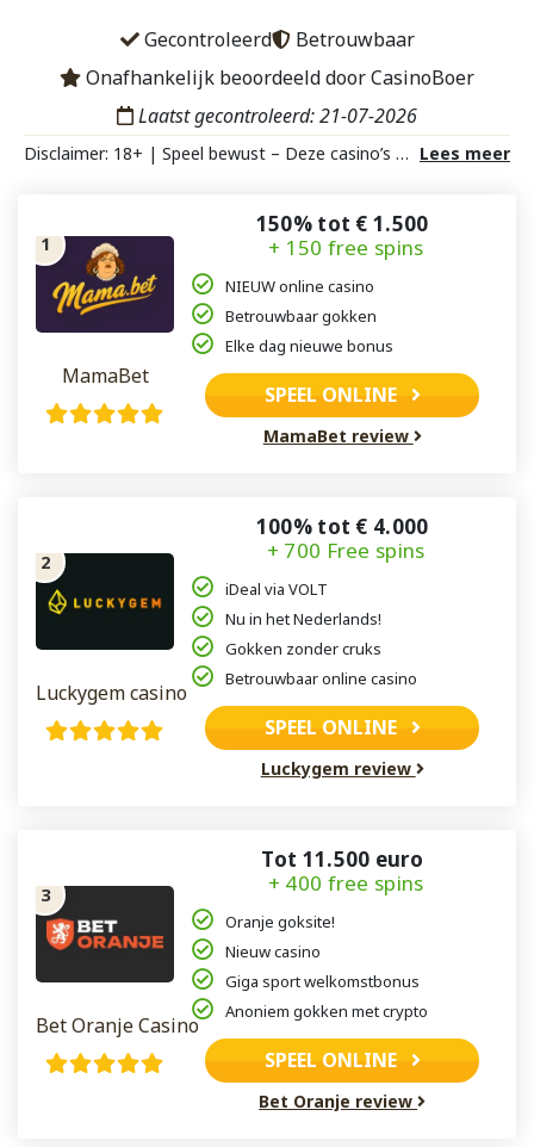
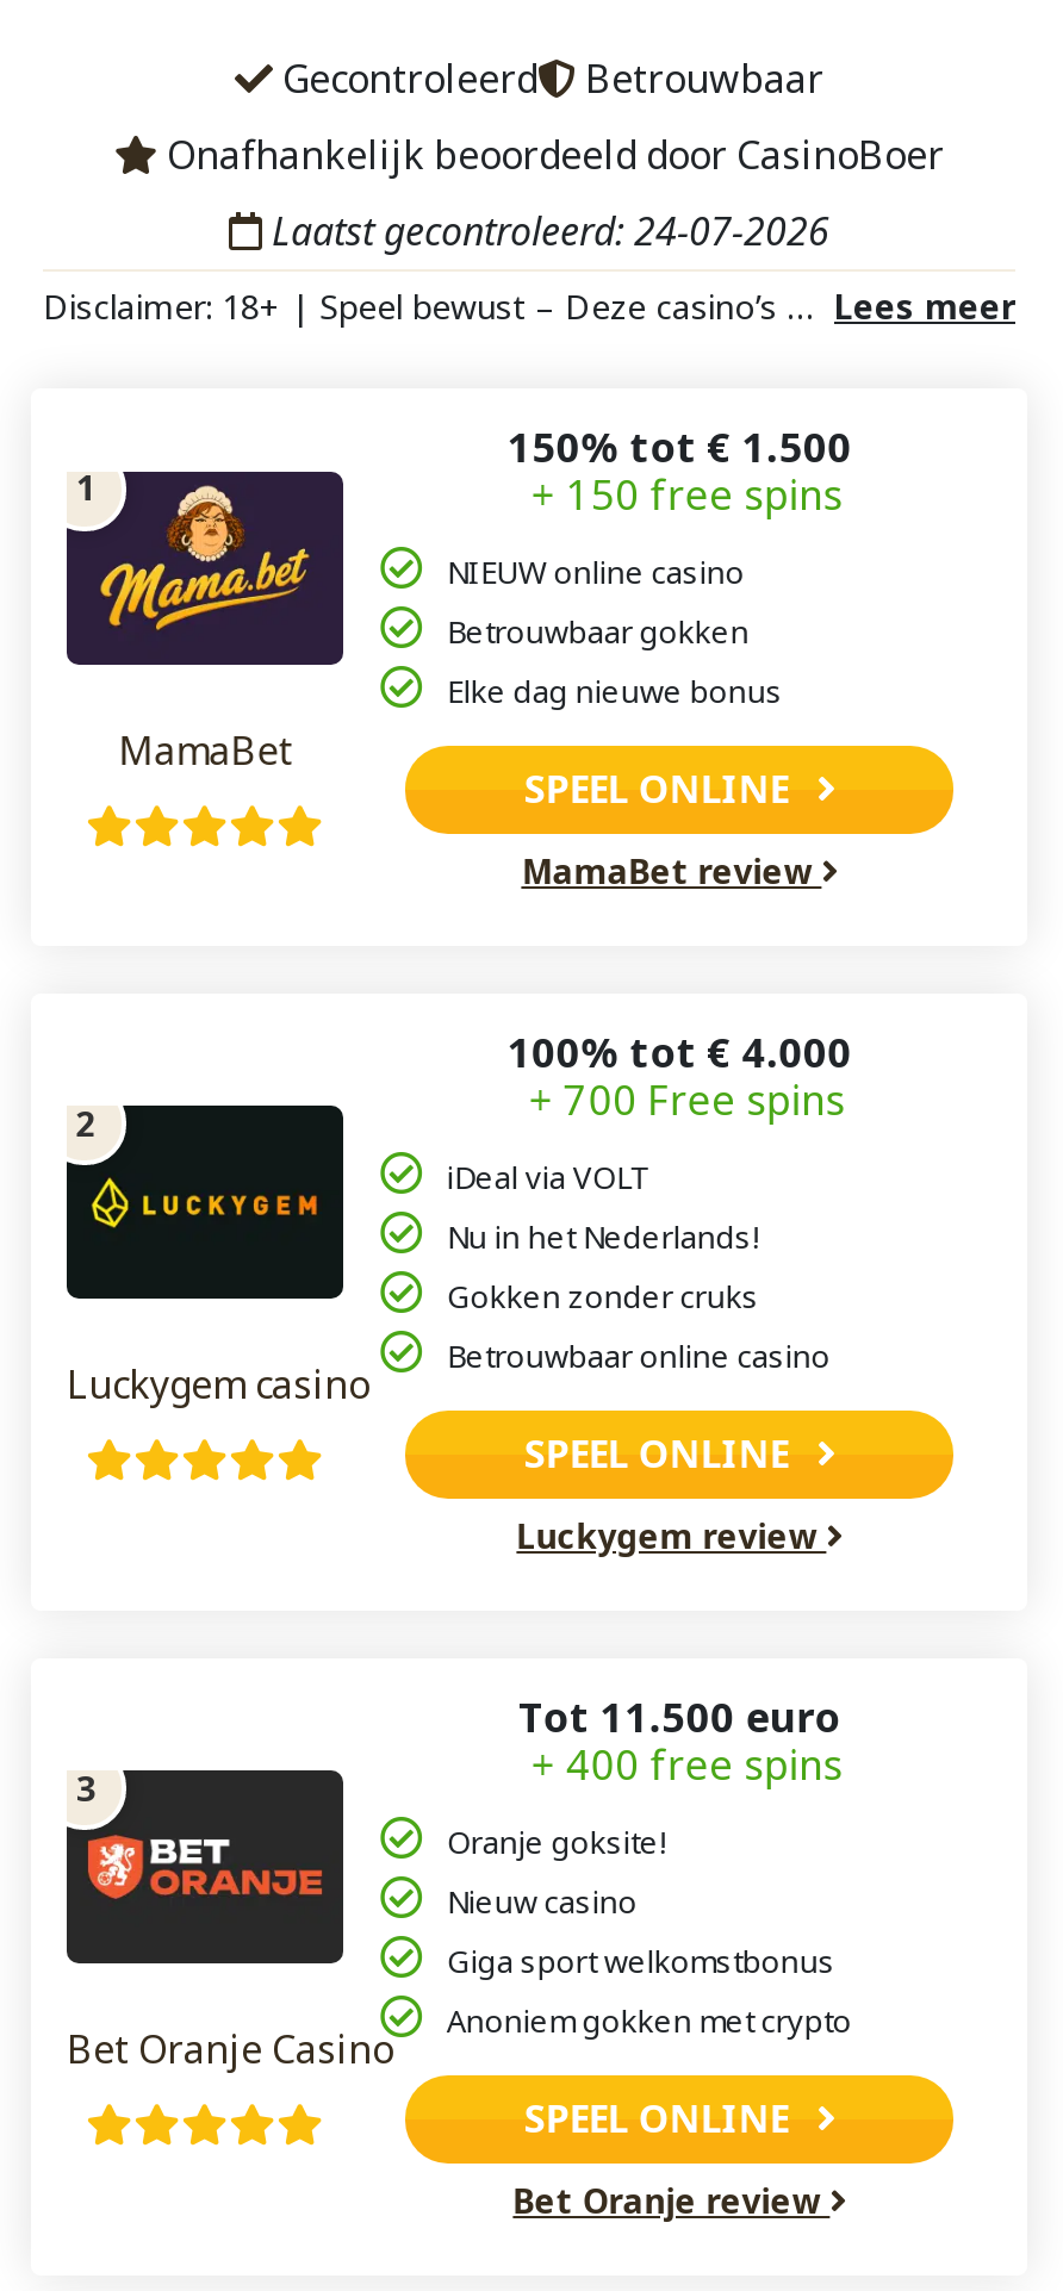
- Laatst gecontroleerd: 21-07-2026
+ Laatst gecontroleerd: 24-07-2026
